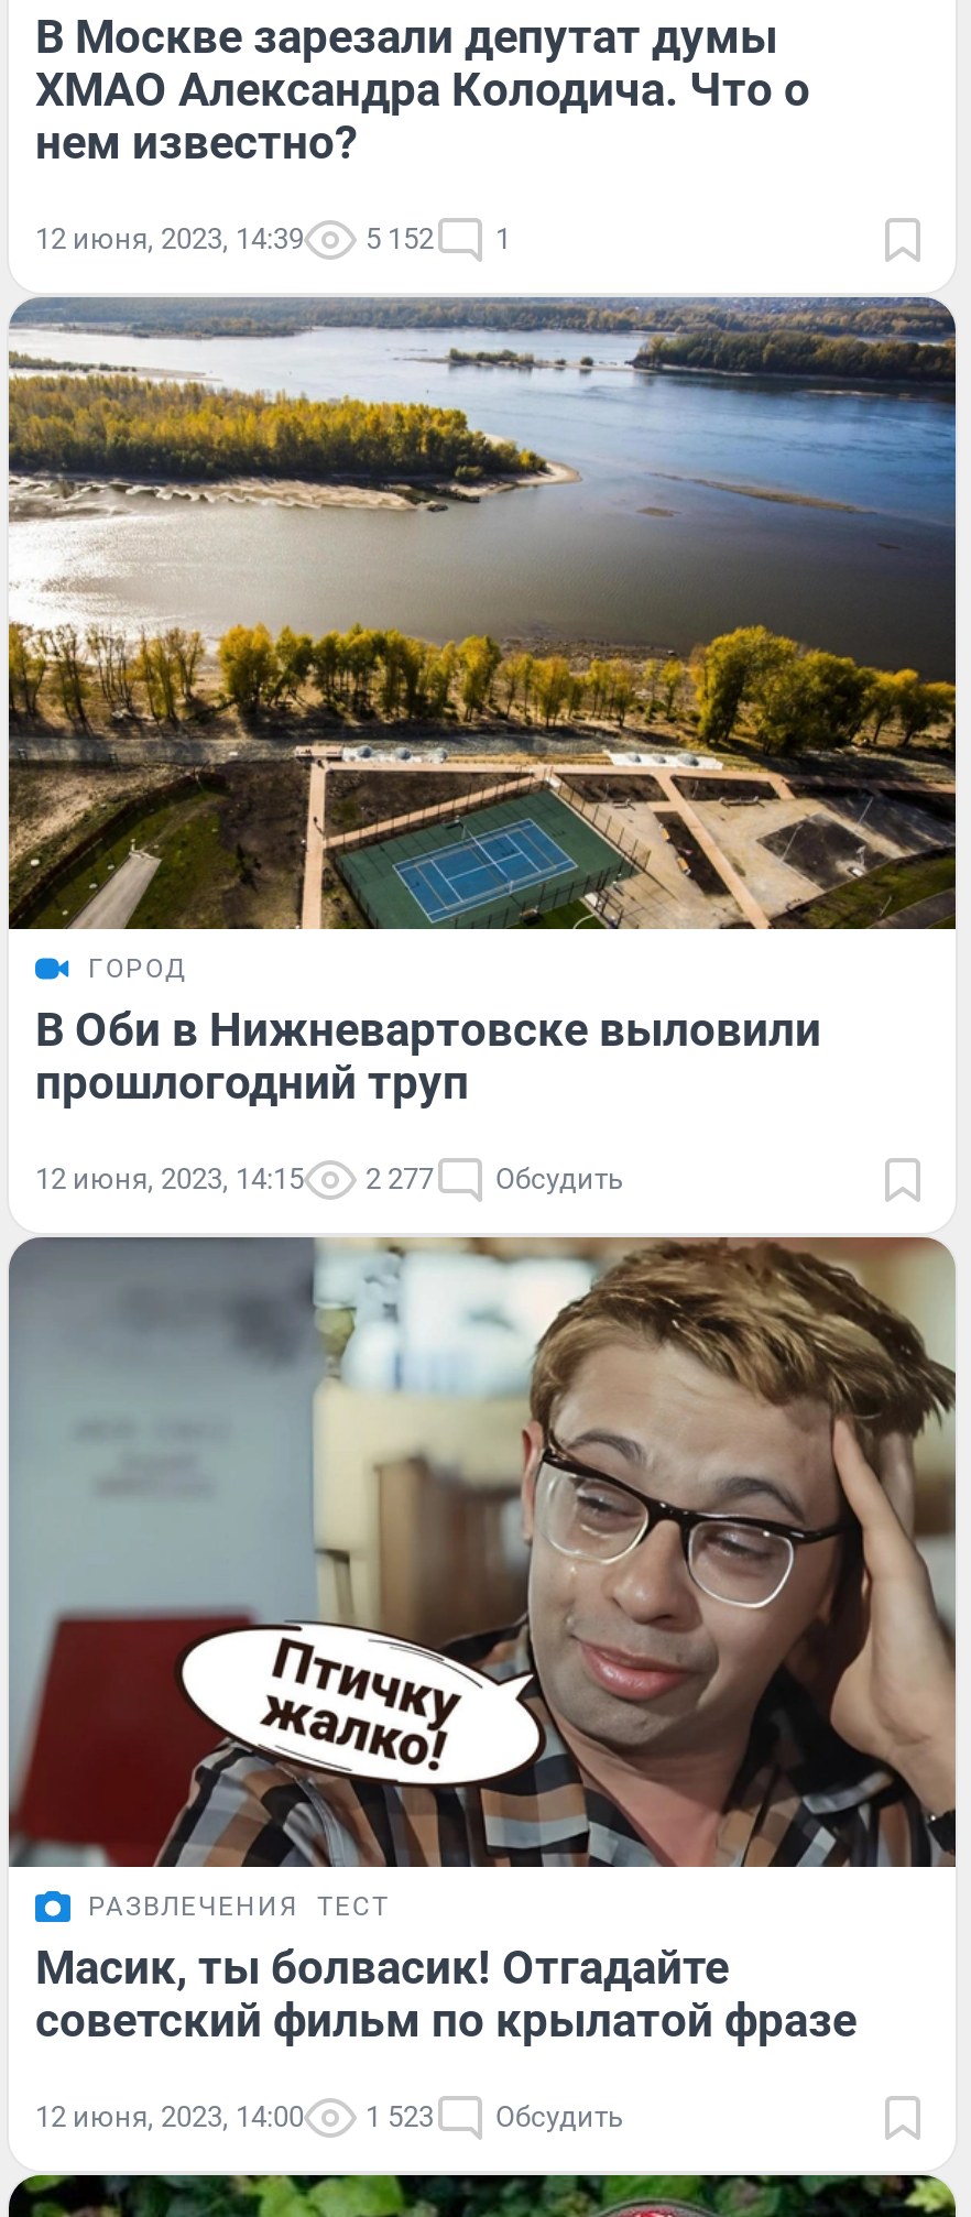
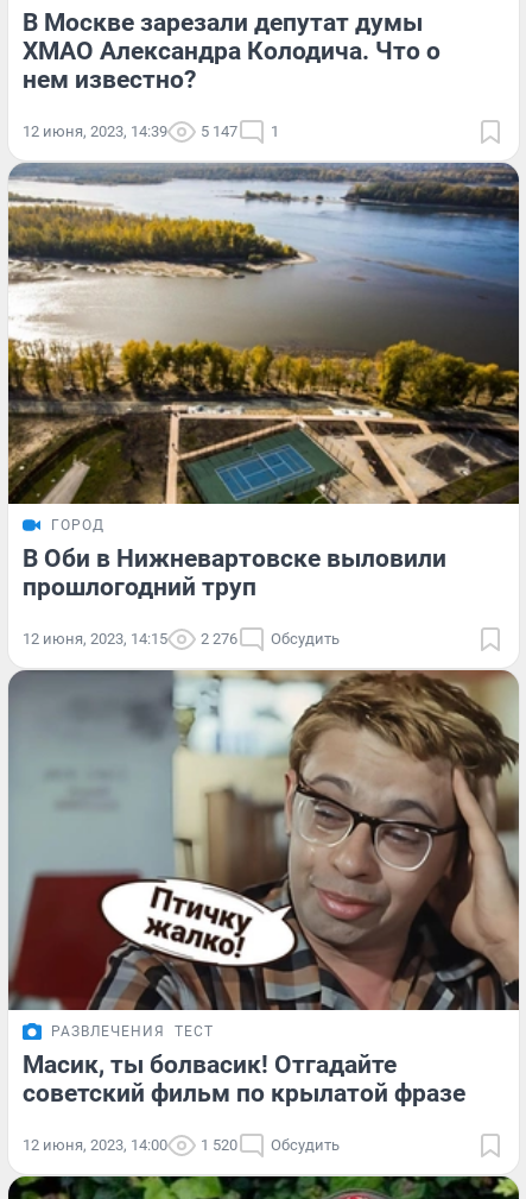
- 12 июня, 2023, 14:39 5 152 1
+ 12 июня, 2023, 14:39 5 147 1

- 12 июня, 2023, 14:15 2 277 Обсудить
+ 12 июня, 2023, 14:15 2 276 Обсудить

- 12 июня, 2023, 14:00 1 523 Обсудить
+ 12 июня, 2023, 14:00 1 520 Обсудить
